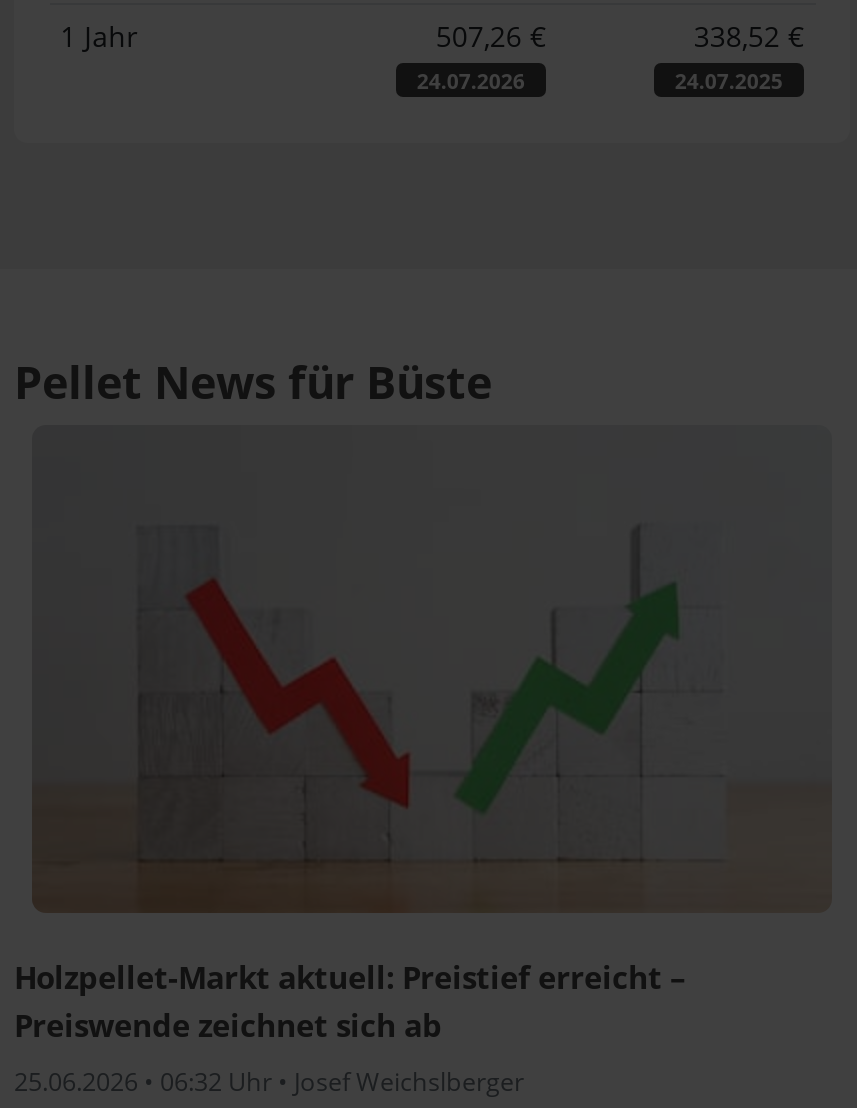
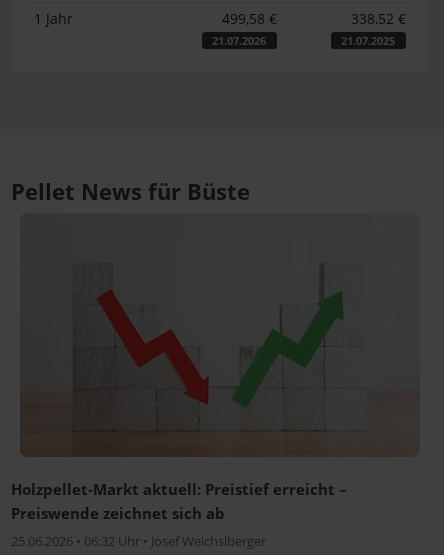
- 507,26 €
+ 499,58 €

- 24.07.2026
+ 21.07.2026

- 24.07.2025
+ 21.07.2025
